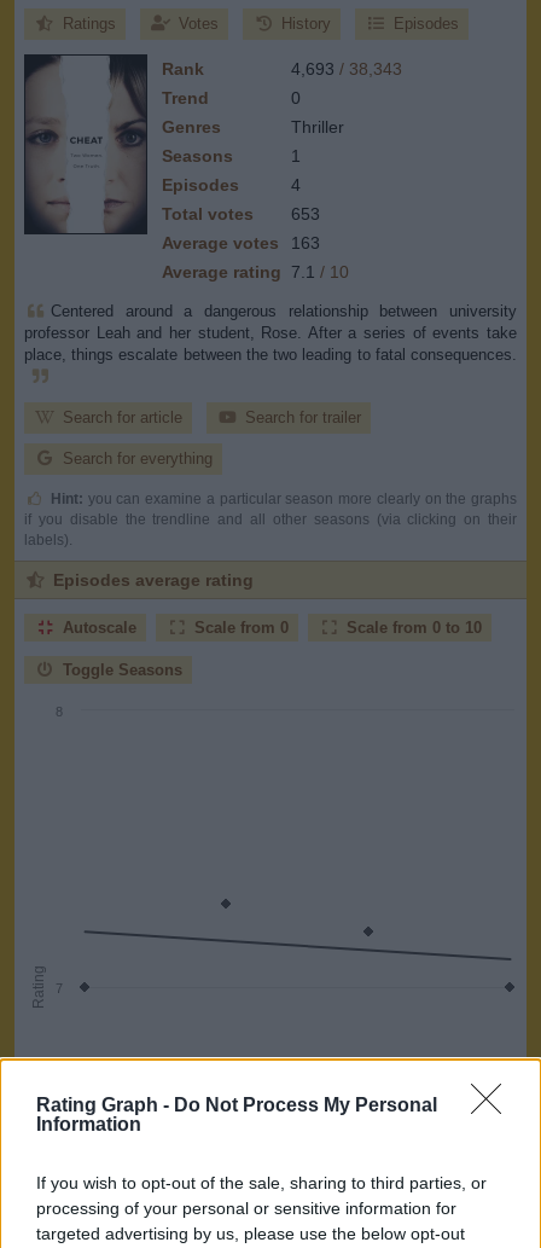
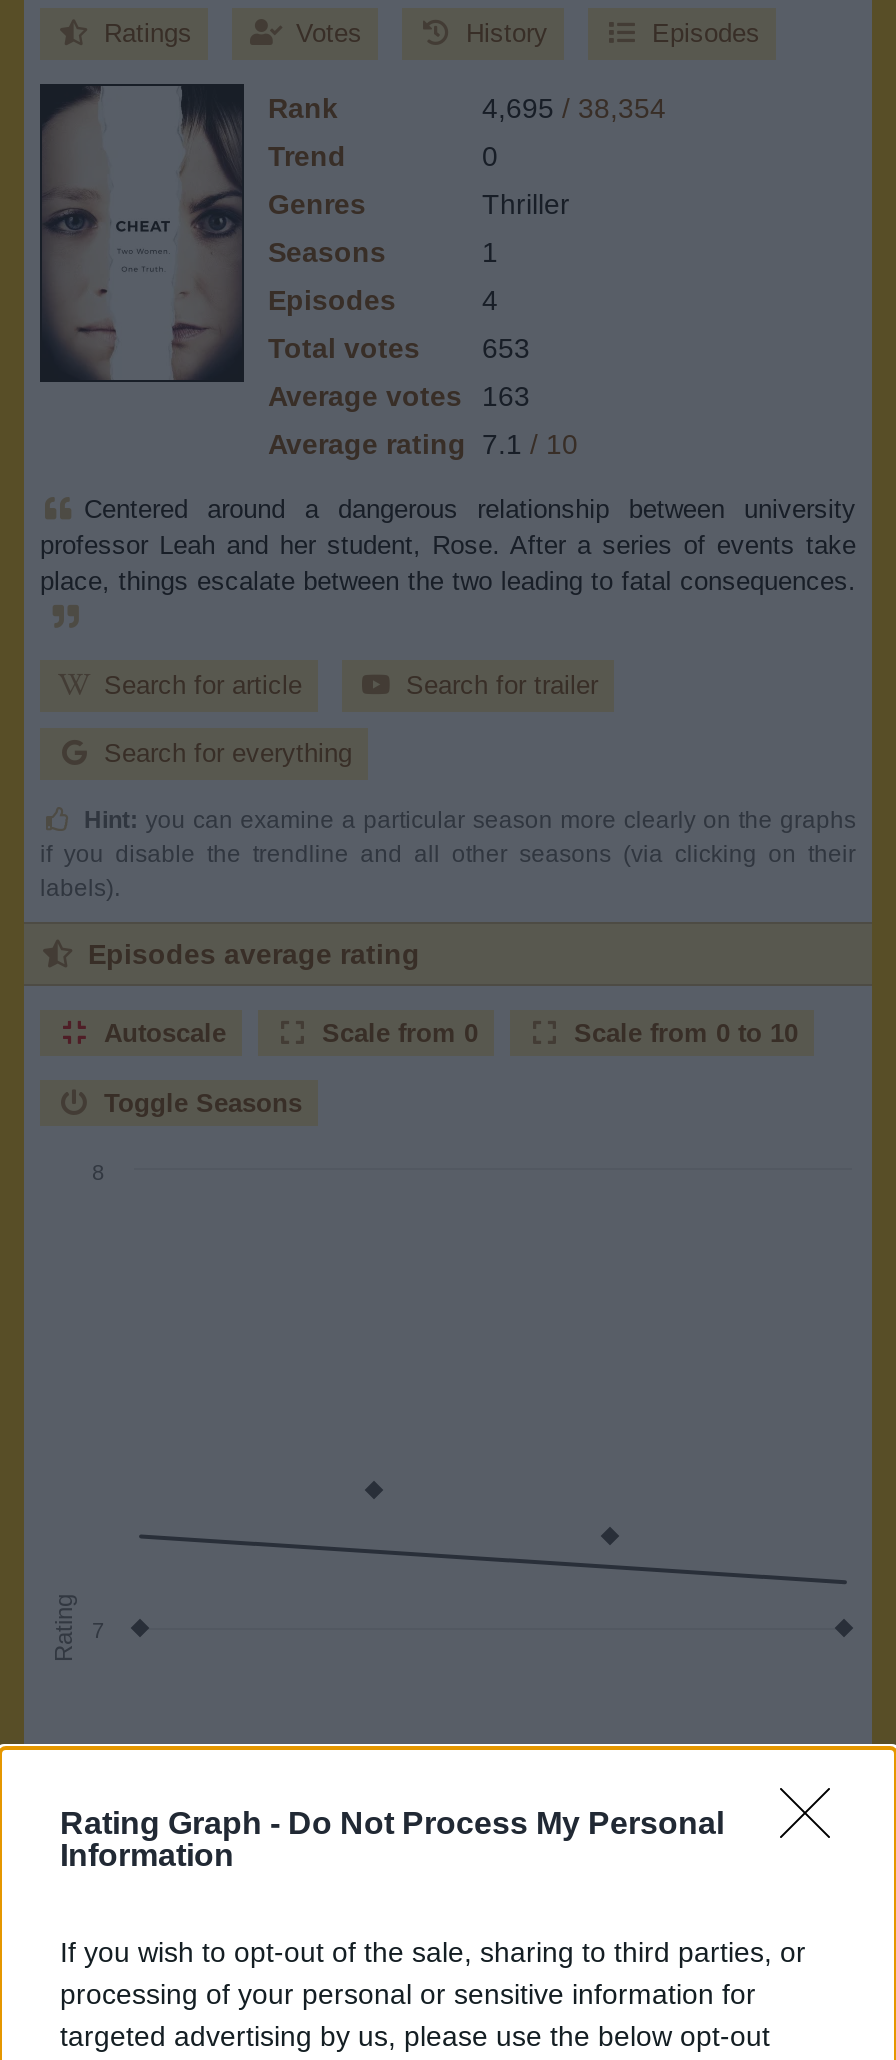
- 4,693 / 38,343
+ 4,695 / 38,354
